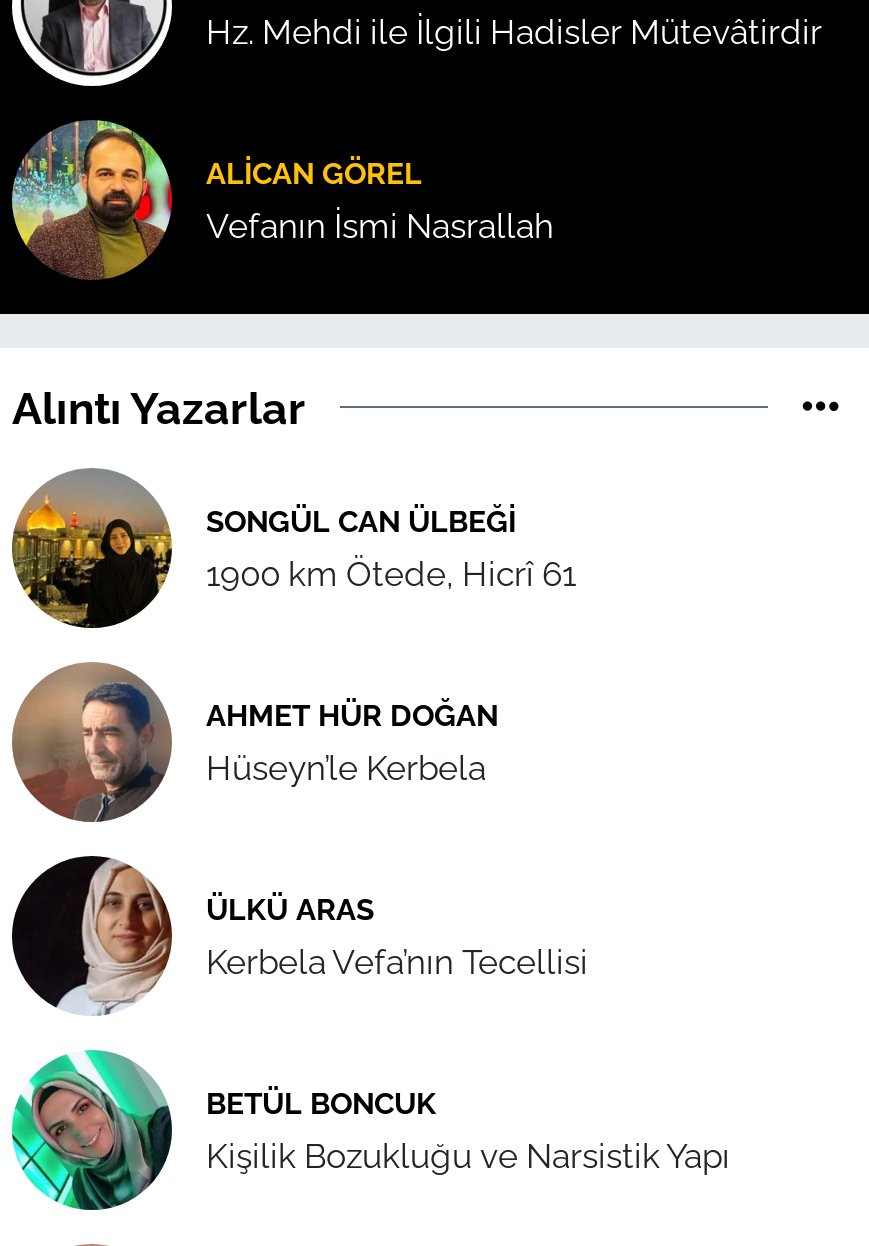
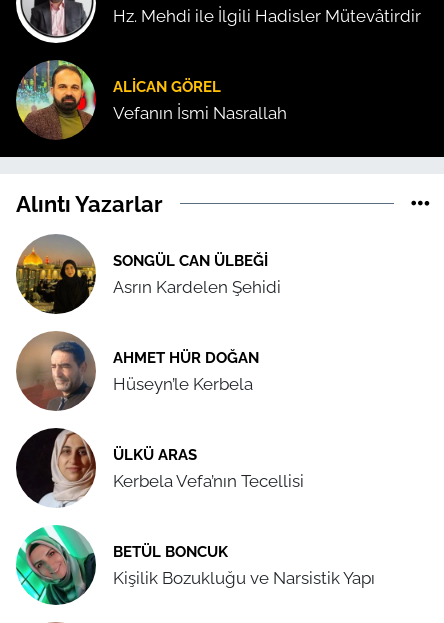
- 1900 km Ötede, Hicrî 61
+ Asrın Kardelen Şehidi
